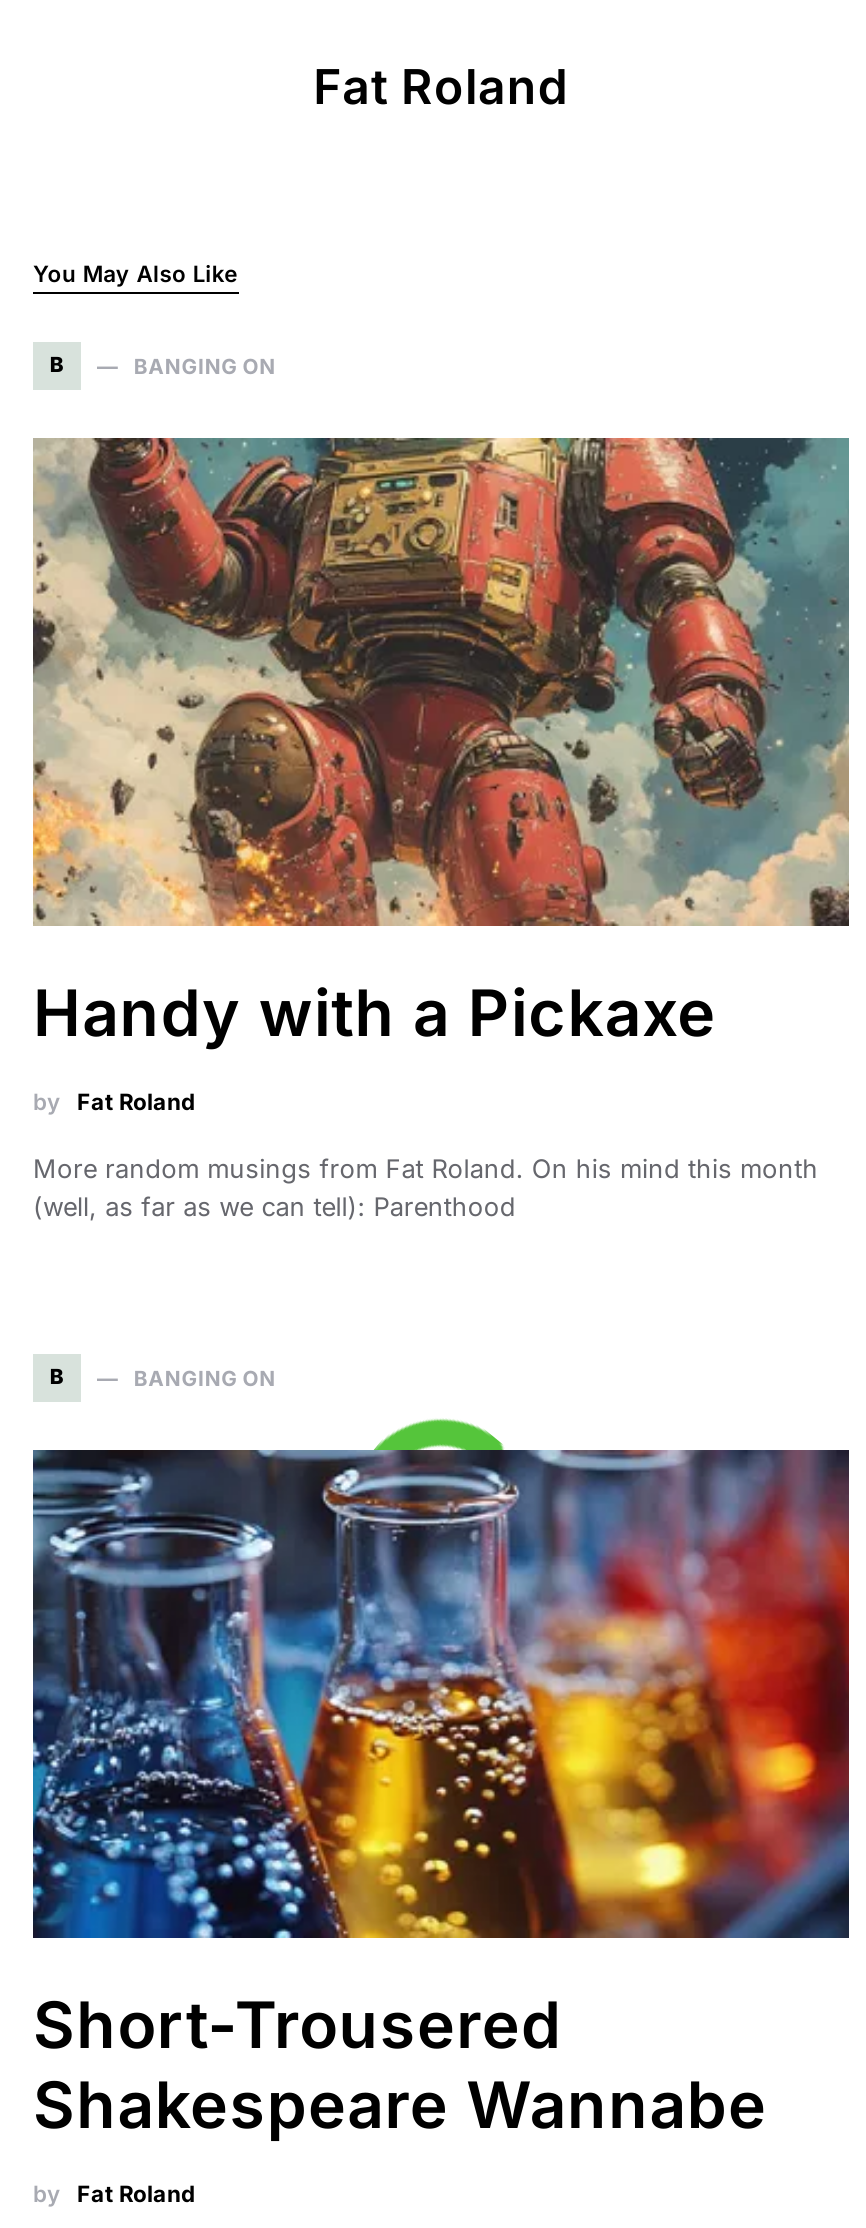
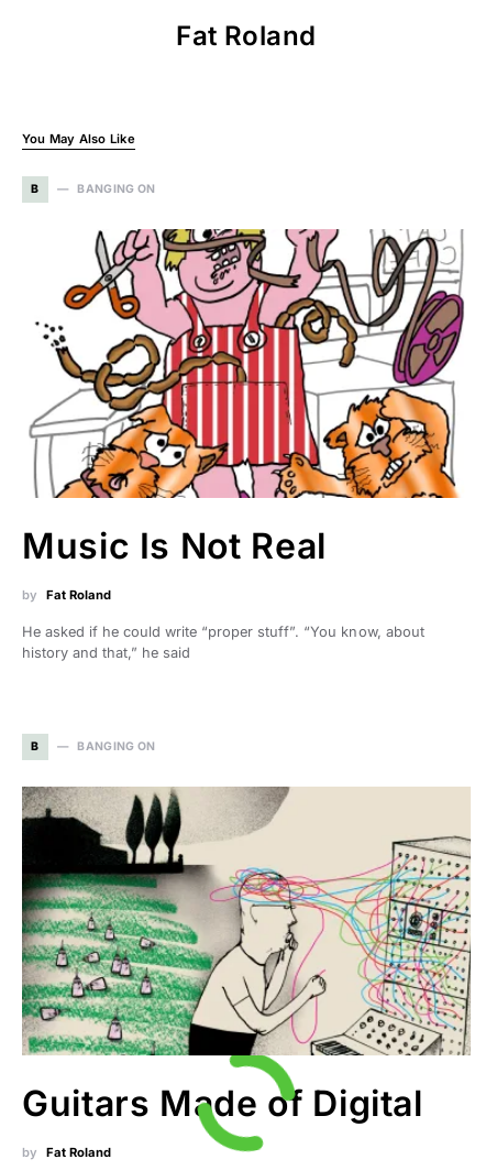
- [image]
- Handy with a Pickaxe
+ [image]
+ Music Is Not Real

- More random musings from Fat Roland. On his mind this month
- (well, as far as we can tell): Parenthood
+ He asked if he could write “proper stuff”. “You know, about
+ history and that,” he said

- [image]
- Short-Trousered
- Shakespeare Wannabe
+ [image]
+ Guitars Made of Digital
